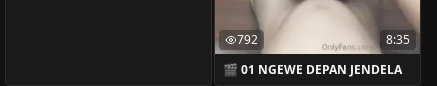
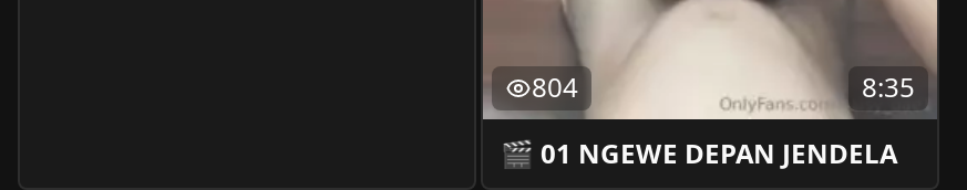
- 792
+ 804
